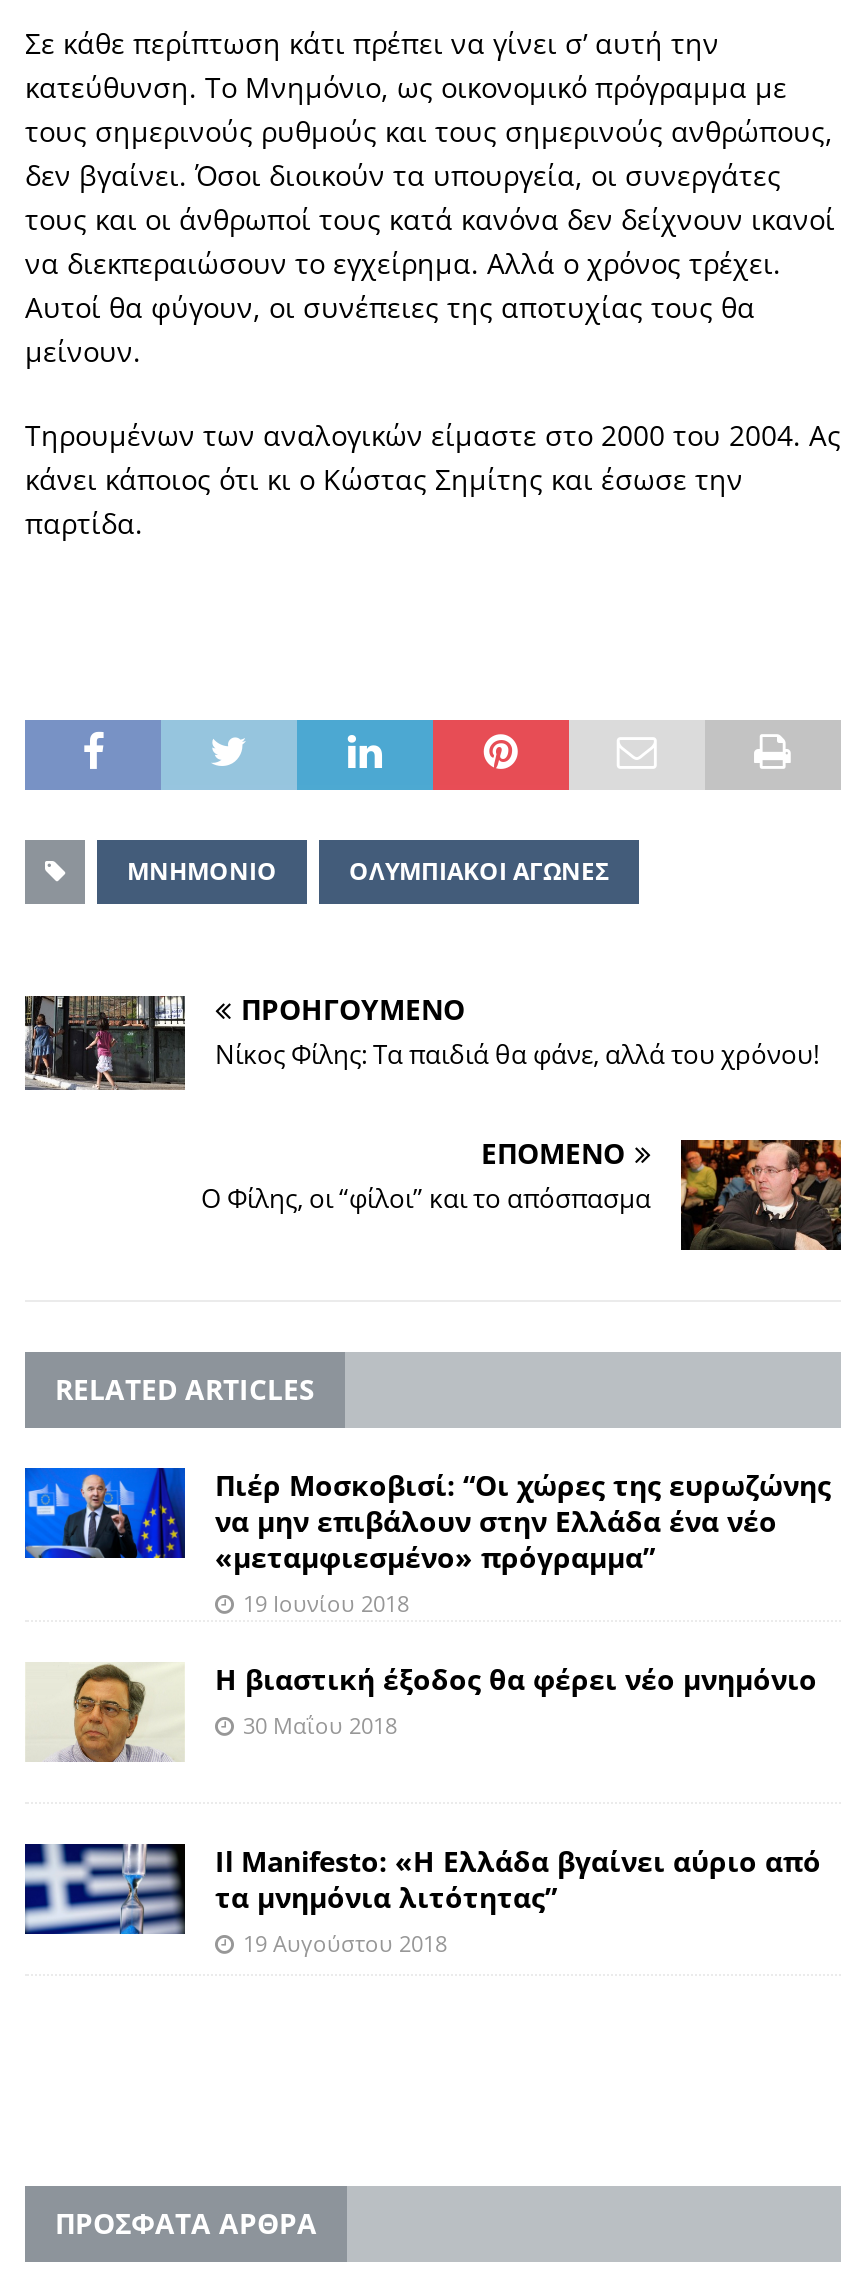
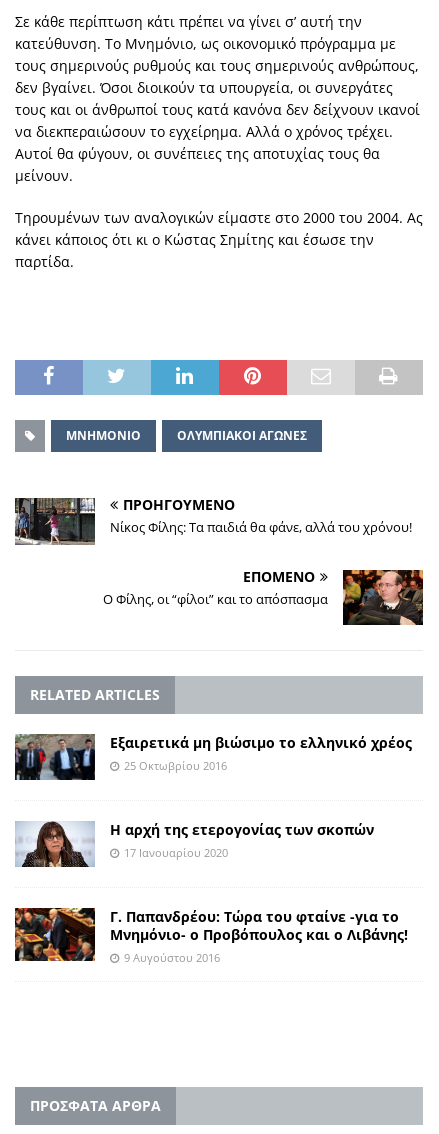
- [image]
- Πιέρ Μοσκοβισί: “Οι χώρες της ευρωζώνης
- να μην επιβάλουν στην Ελλάδα ένα νέο
- «μεταμφιεσμένο» πρόγραμμα”
- 19 Ιουνίου 2018
+ [image]
+ Εξαιρετικά μη βιώσιμο το ελληνικό χρέος
+ 25 Οκτωβρίου 2016

- [image]
- Η βιαστική έξοδος θα φέρει νέο μνημόνιο
- 30 Μαΐου 2018
+ [image]
+ Η αρχή της ετερογονίας των σκοπών
+ 17 Ιανουαρίου 2020

- [image]
- Il Manifesto: «Η Ελλάδα βγαίνει αύριο από
- τα μνημόνια λιτότητας”
- 19 Αυγούστου 2018
+ [image]
+ Γ. Παπανδρέου: Τώρα του φταίνε -για το
+ Μνημόνιο- ο Προβόπουλος και ο Λιβάνης!
+ 9 Αυγούστου 2016
